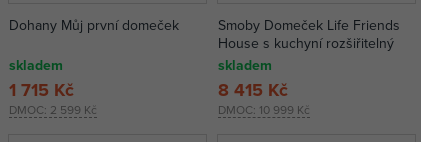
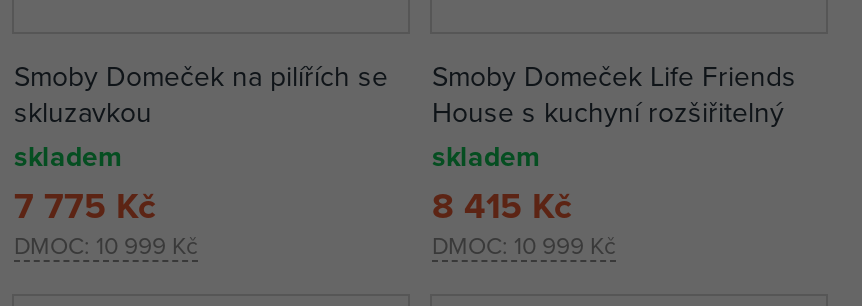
- Dohany Můj první domeček
+ Smoby Domeček na pilířích se
+ skluzavkou

- 1 715 Kč
+ 7 775 Kč

- DMOC: 2 599 Kč
+ DMOC: 10 999 Kč
